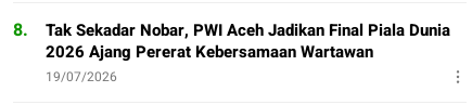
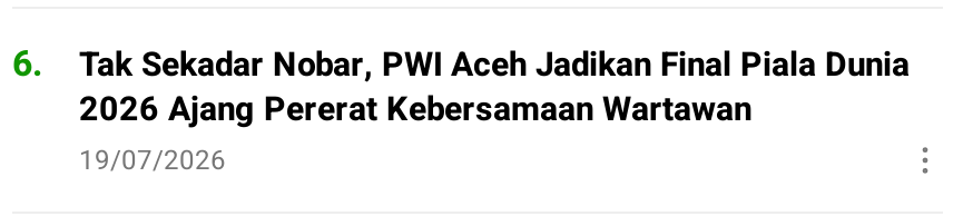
- 8. Tak Sekadar Nobar, PWI Aceh Jadikan Final Piala Dunia
+ 6. Tak Sekadar Nobar, PWI Aceh Jadikan Final Piala Dunia
